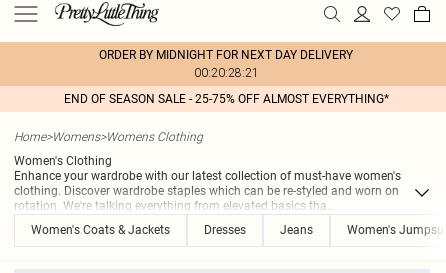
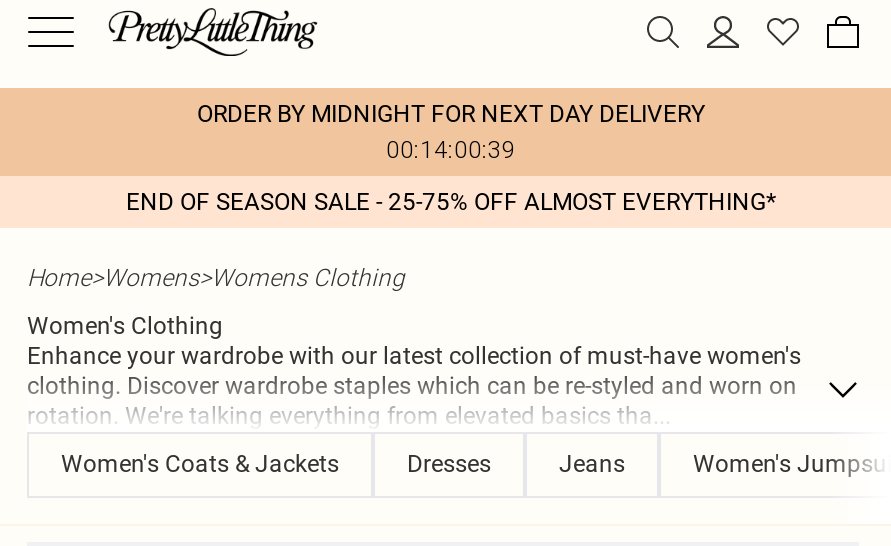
- 00:20:28:21
+ 00:14:00:39
